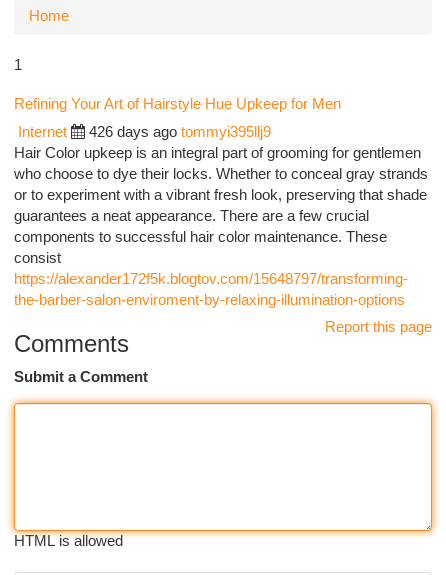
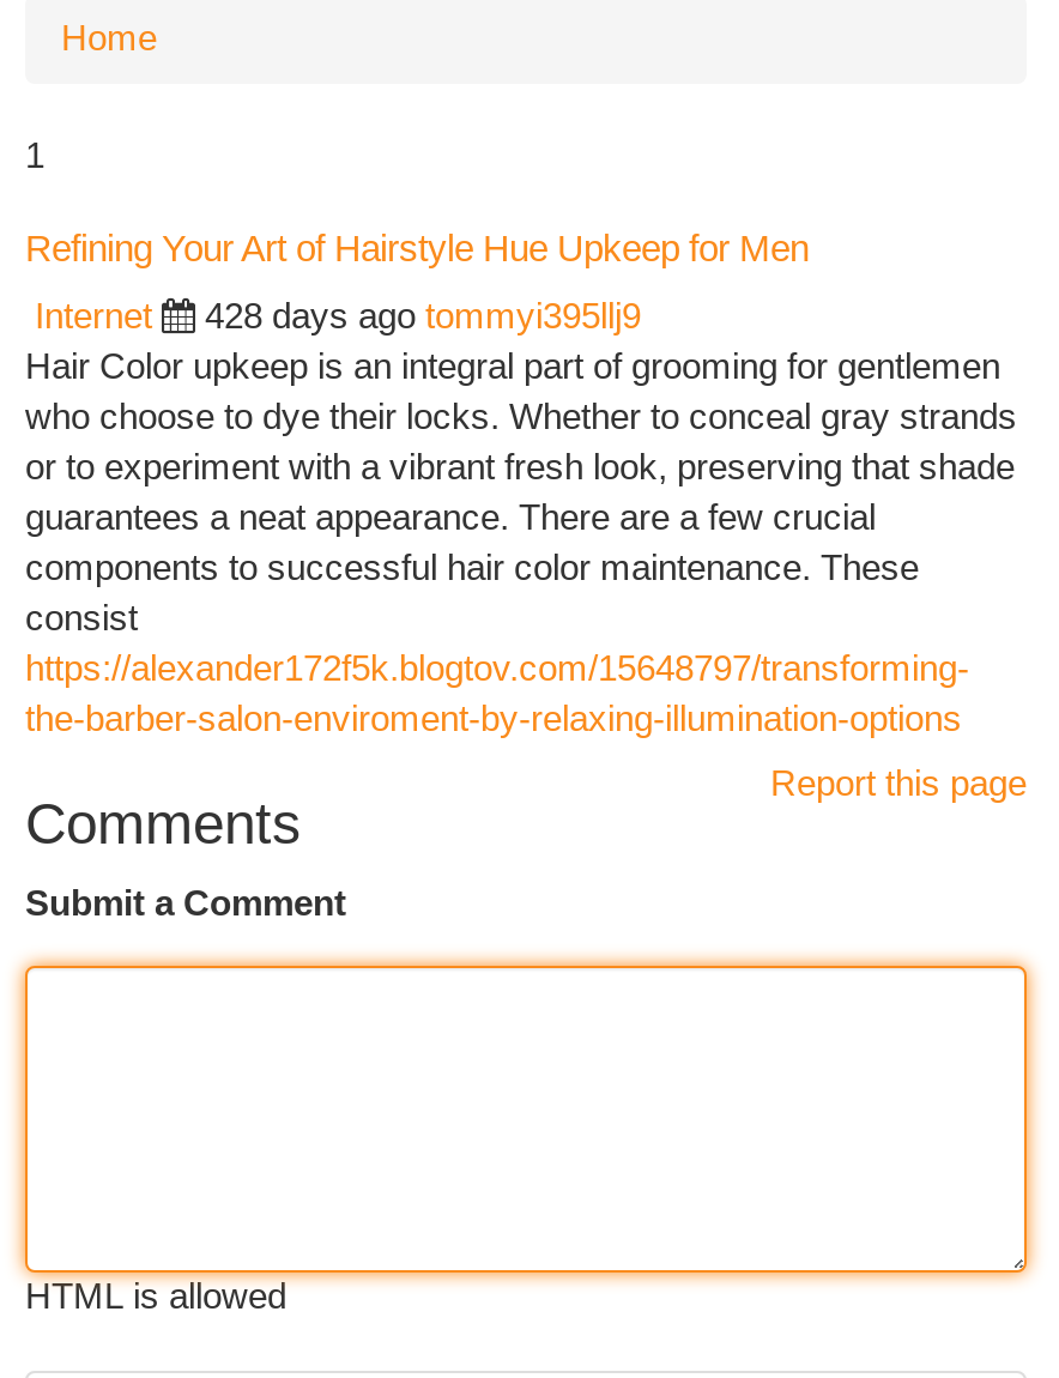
- 426 days ago tommyi395llj9
+ 428 days ago tommyi395llj9
